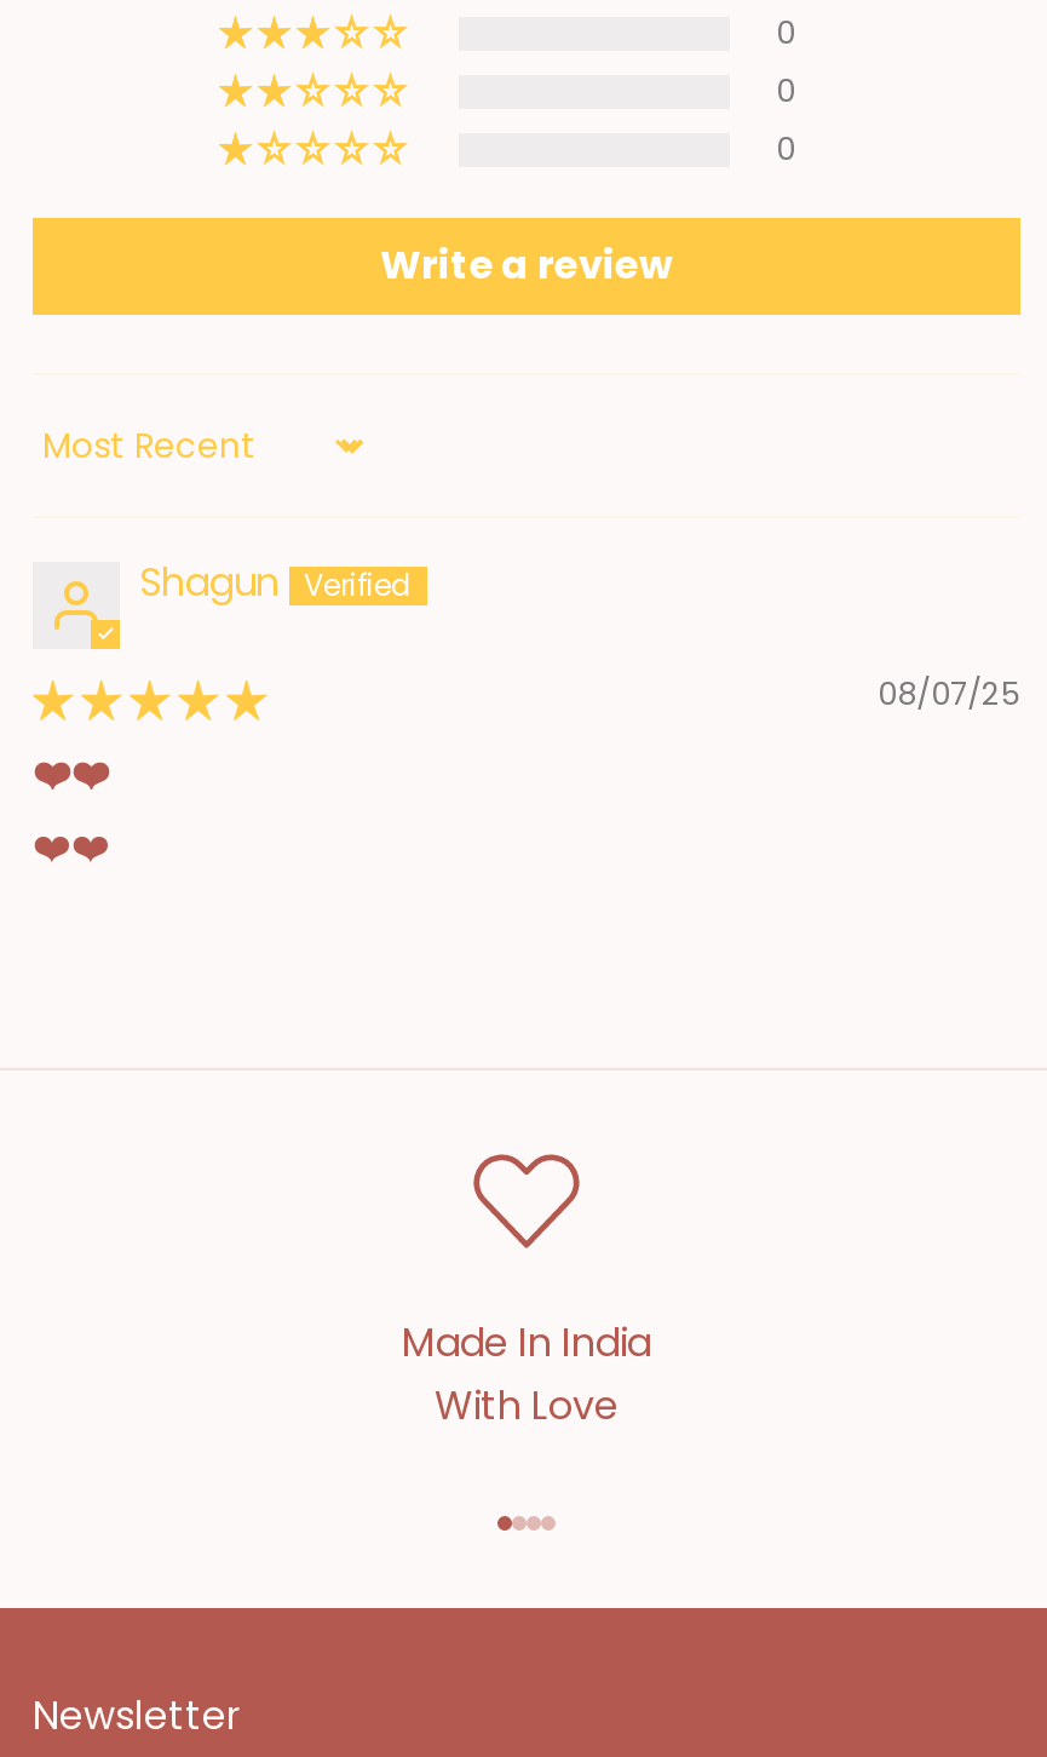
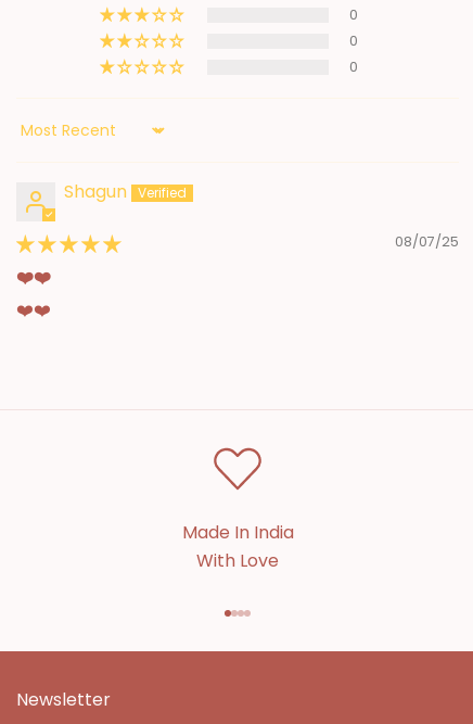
- Write a review
